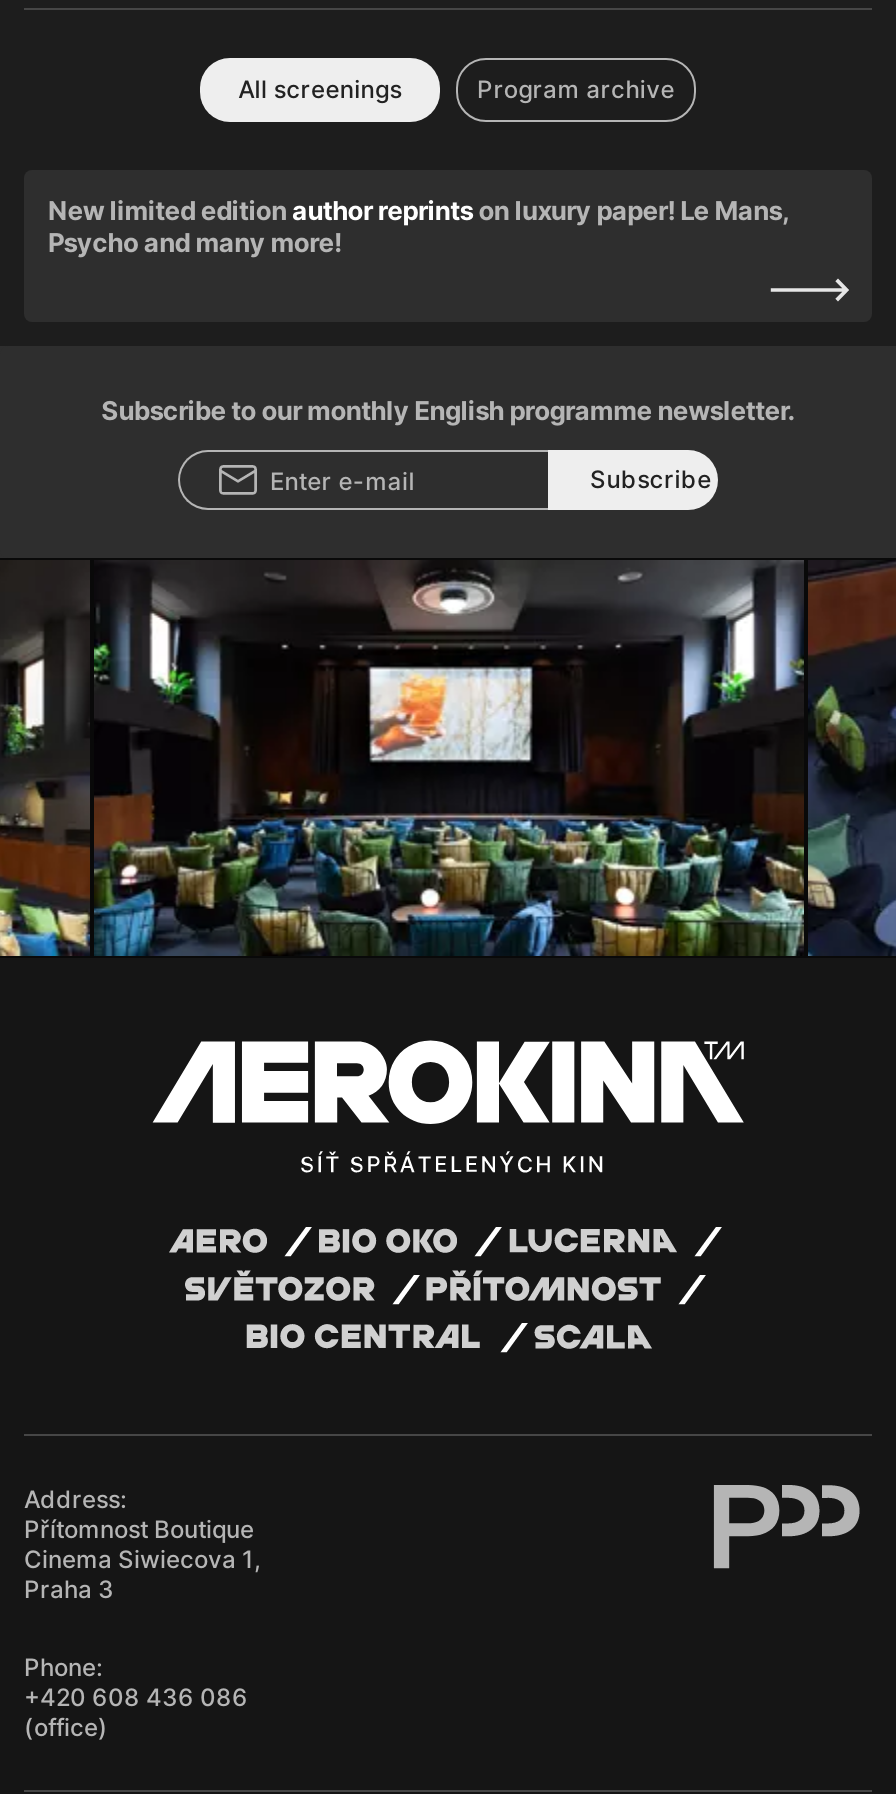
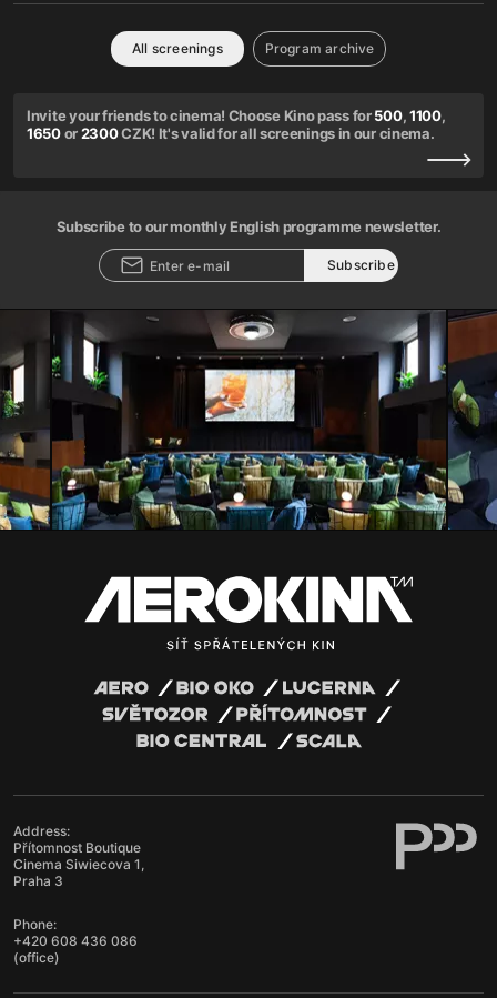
- New limited edition author reprints on luxury paper! Le Mans,
- Psycho and many more!
+ Invite your friends to cinema! Choose Kino pass for 500, 1100,
+ 1650 or 2300 CZK! It's valid for all screenings in our cinema.
